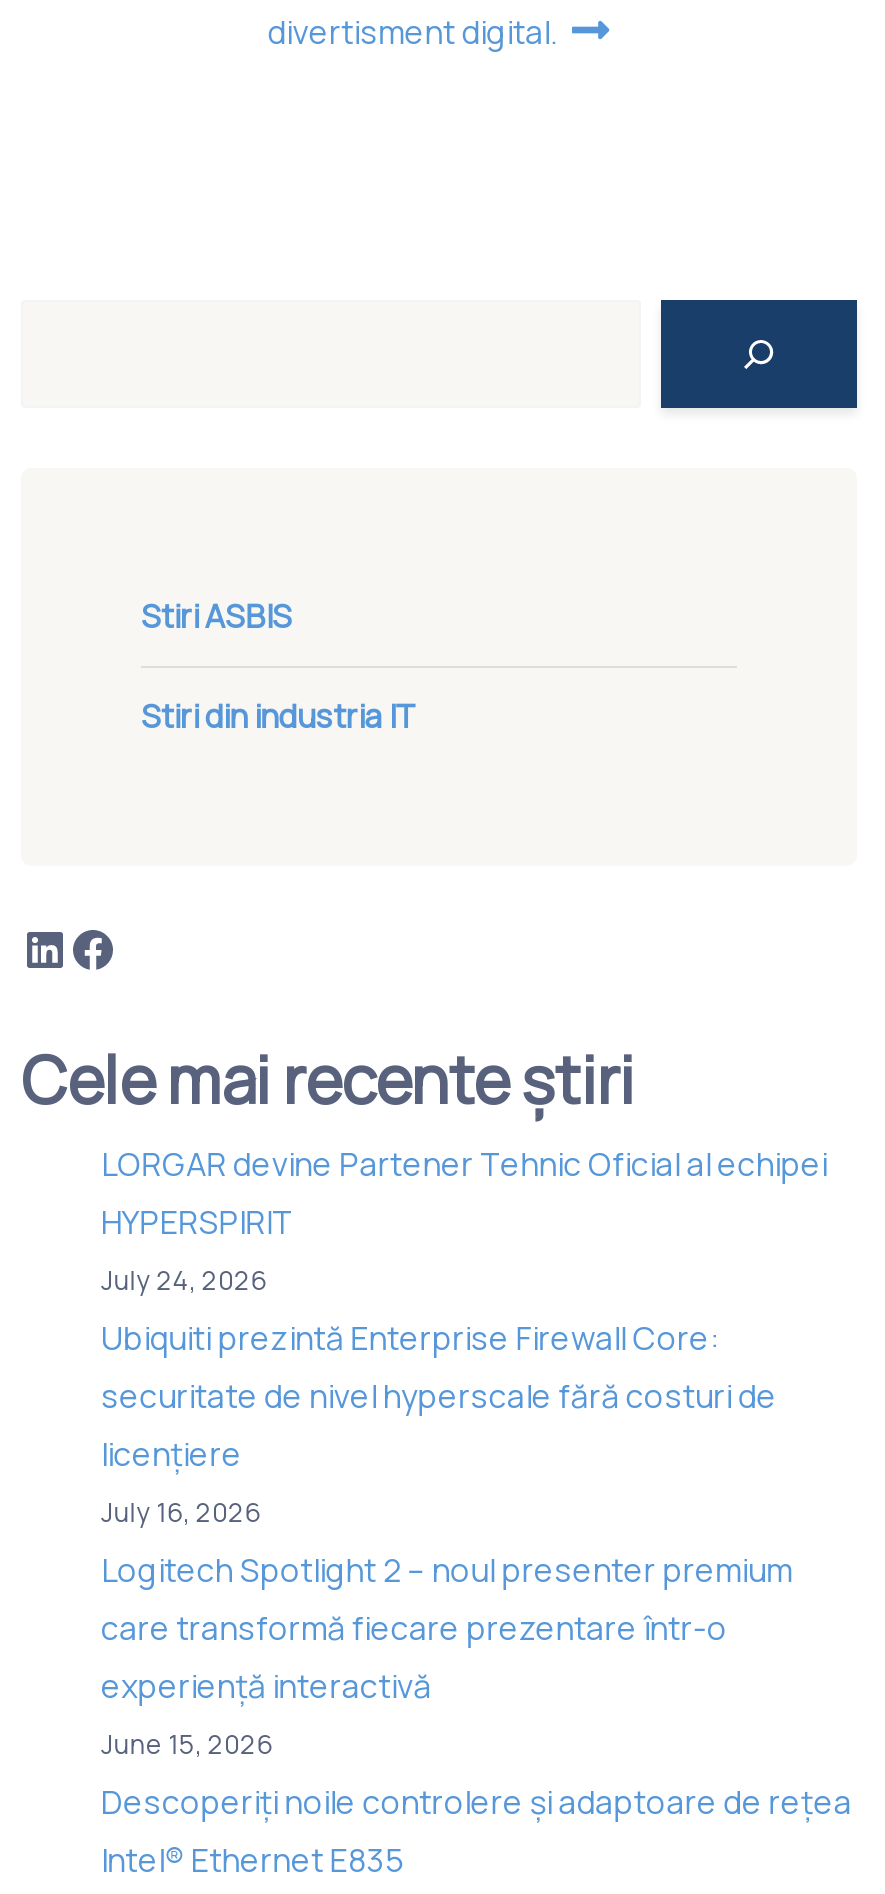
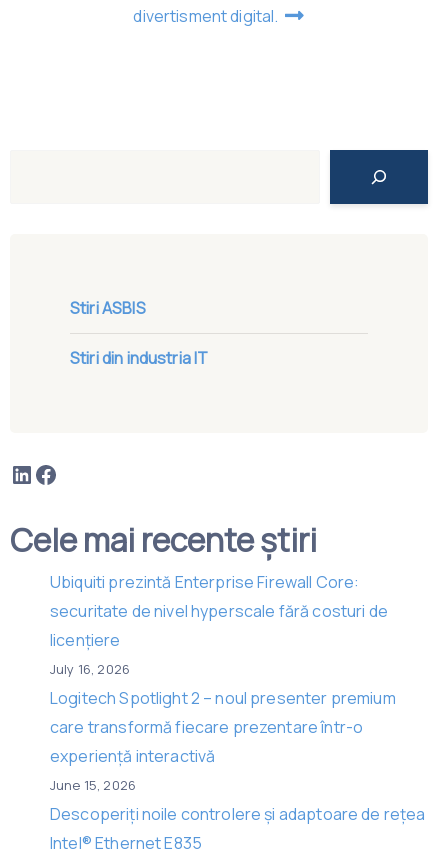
- LORGAR devine Partener Tehnic Oficial al echipei
- HYPERSPIRIT
- July 24, 2026
